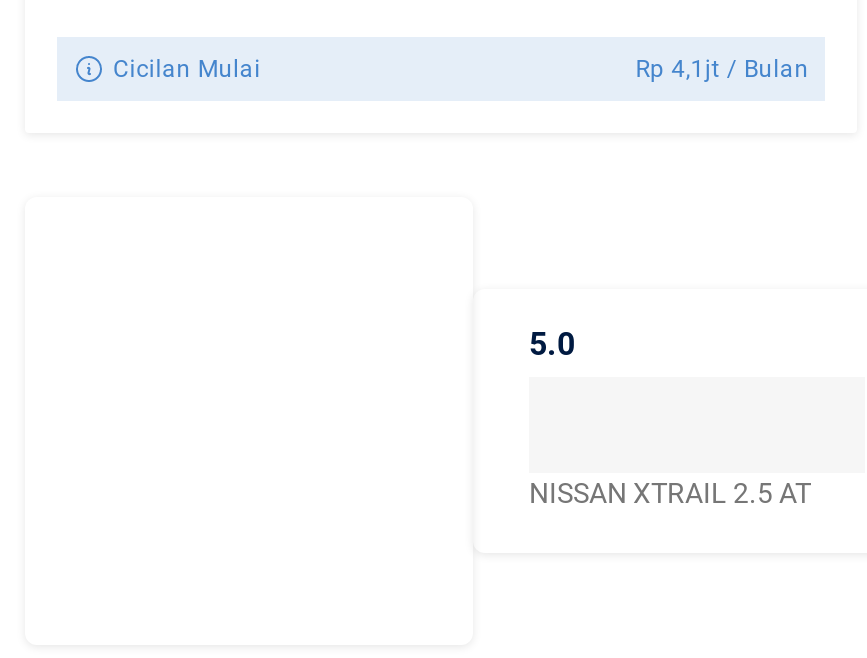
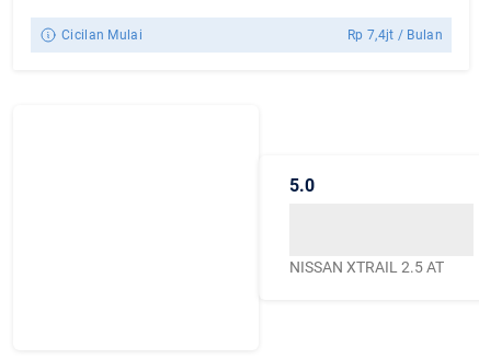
- Rp 4,1jt / Bulan
+ Rp 7,4jt / Bulan
